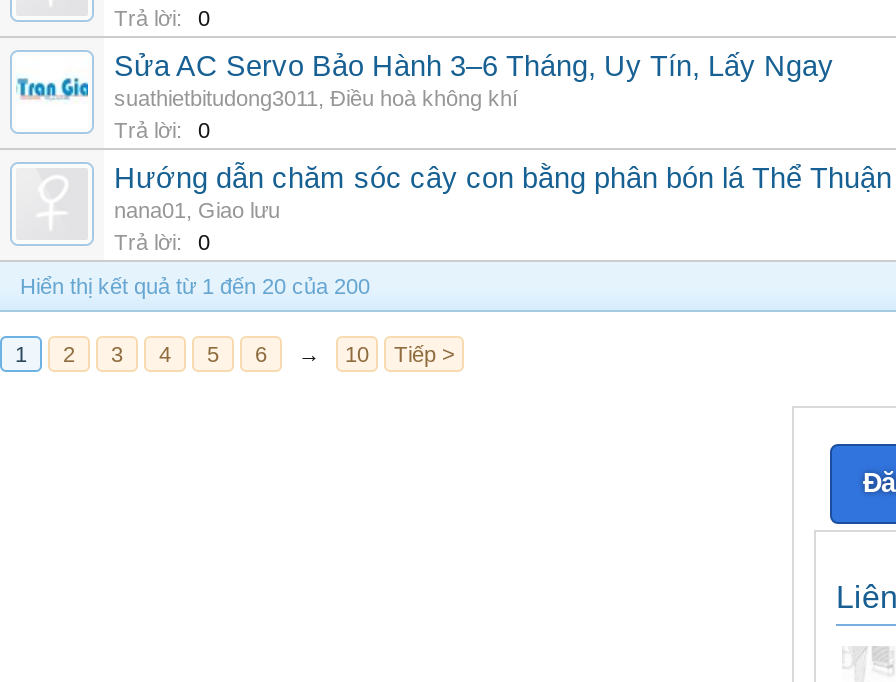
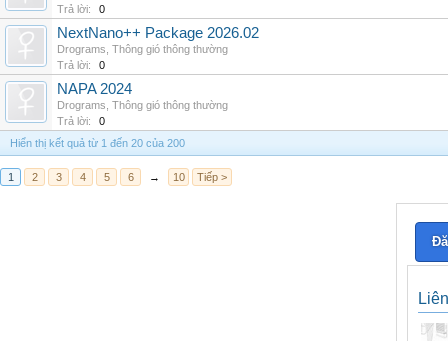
- [image]

- Sửa AC Servo Bảo Hành 3–6 Tháng, Uy Tín, Lấy Ngay
- suathietbitudong3011, Điều hoà không khí
+ NextNano++ Package 2026.02
+ Drograms, Thông gió thông thường

- Hướng dẫn chăm sóc cây con bằng phân bón lá Thể Thuận
- nana01, Giao lưu
+ NAPA 2024
+ Drograms, Thông gió thông thường
